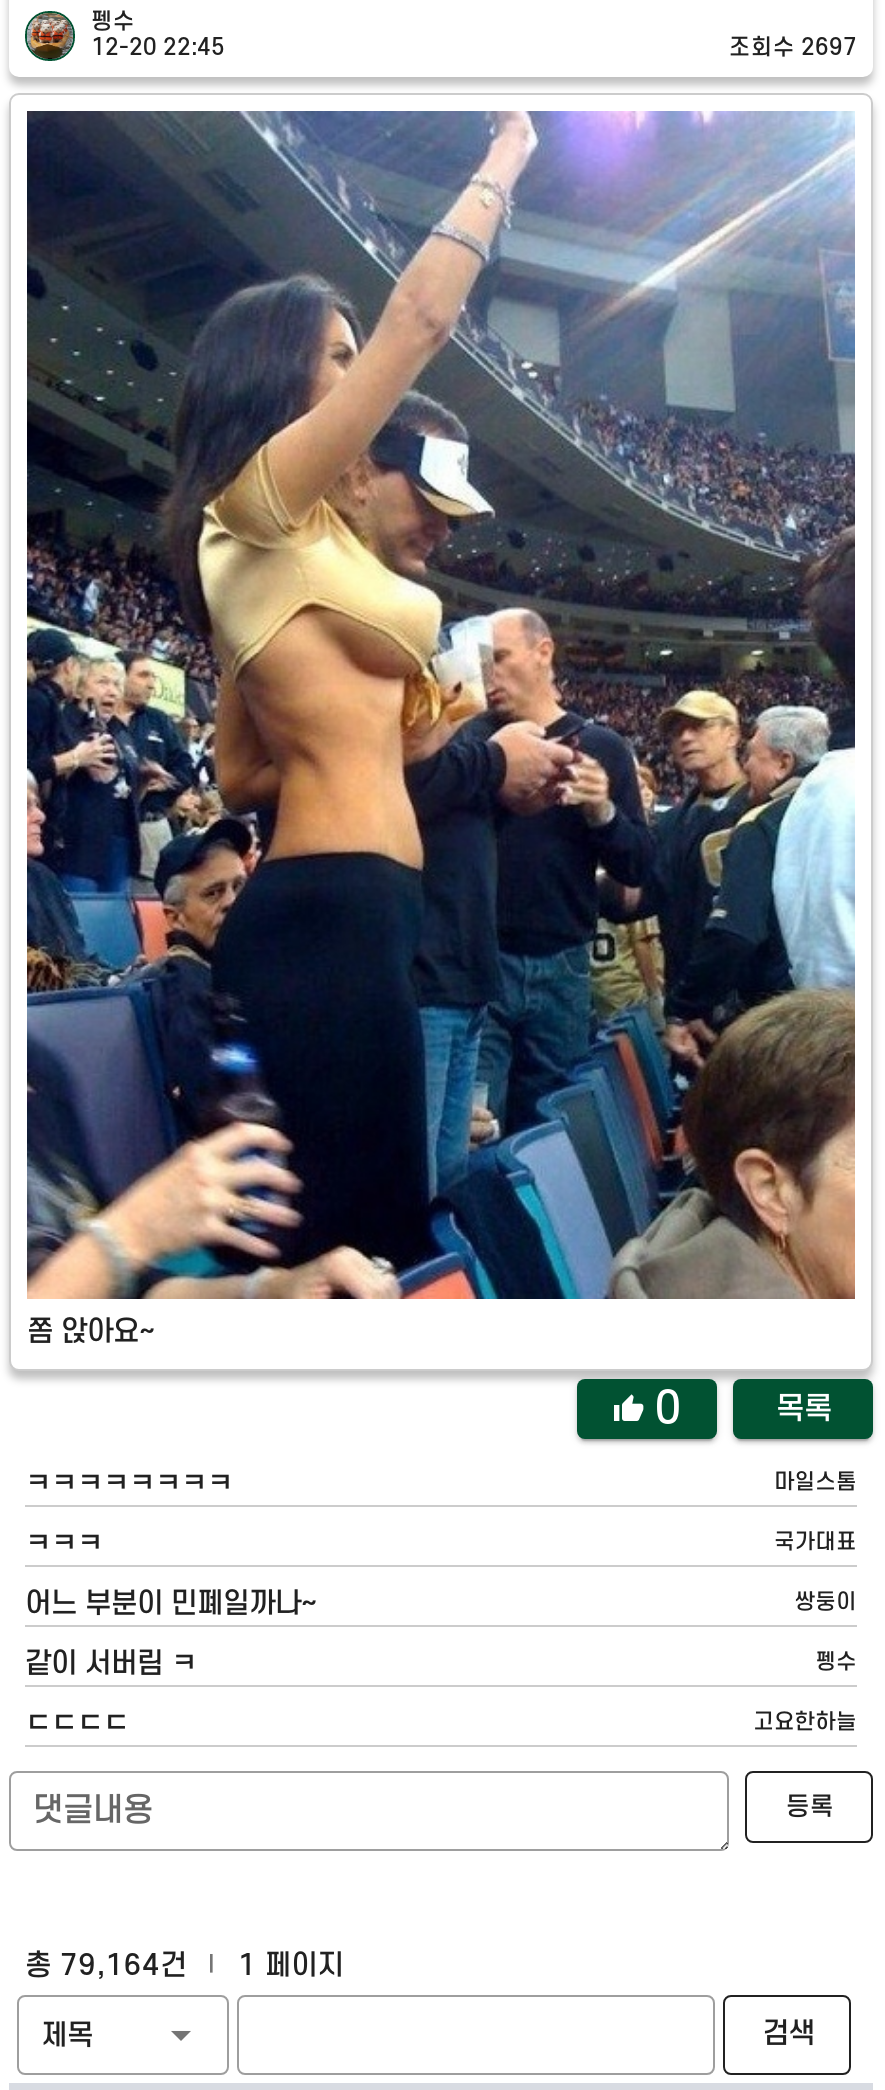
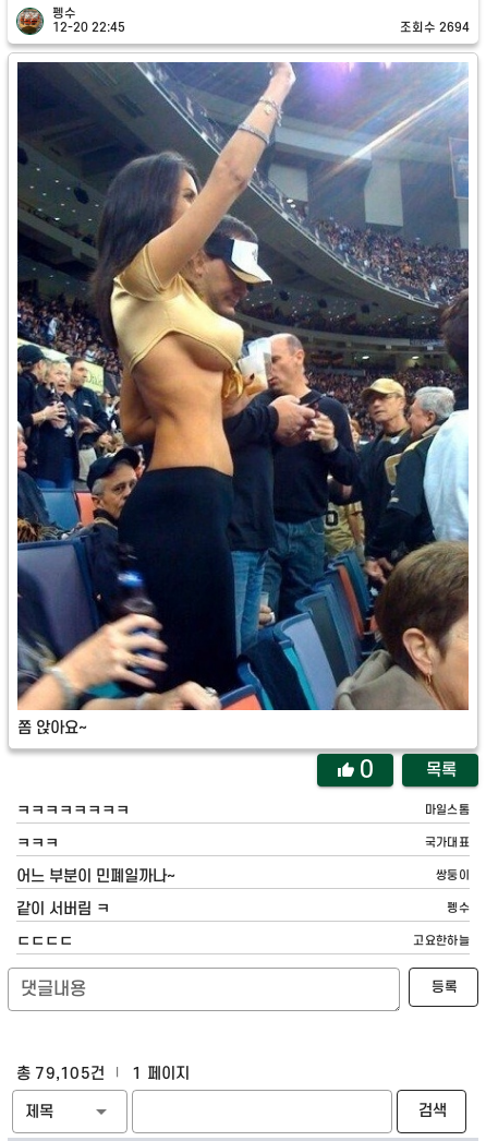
- 조회수 2697
+ 조회수 2694

- 총 79,164건 1 페이지
+ 총 79,105건 1 페이지
